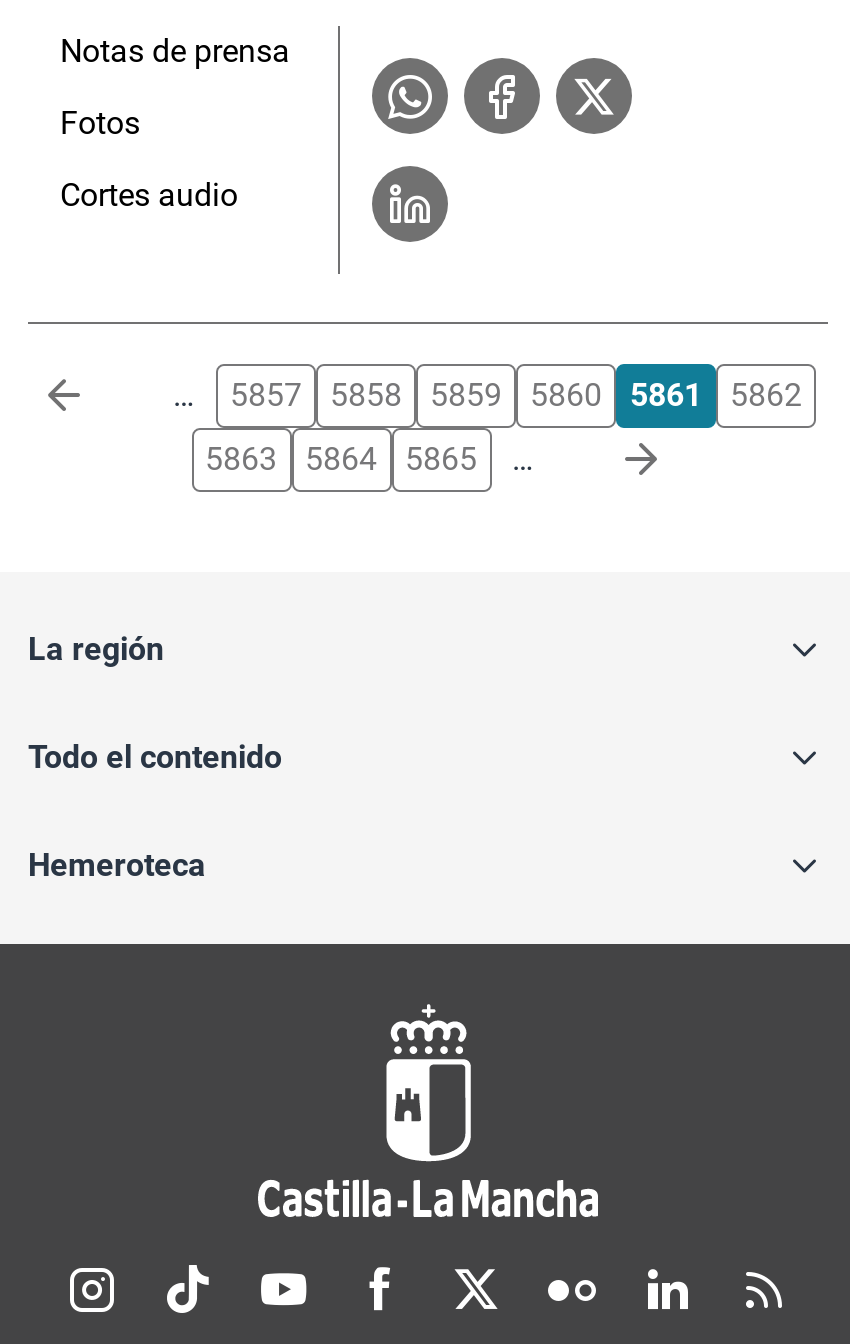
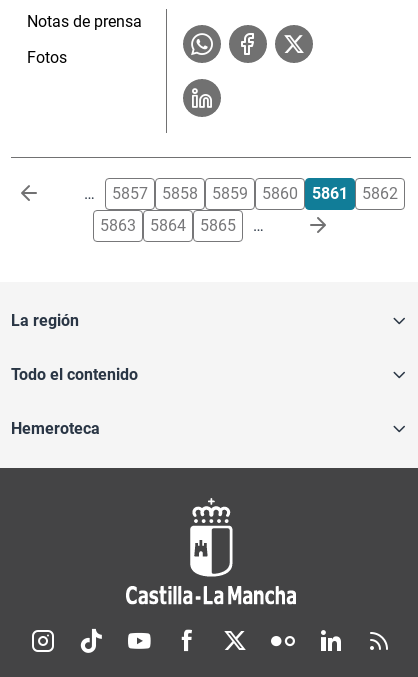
- Cortes audio
